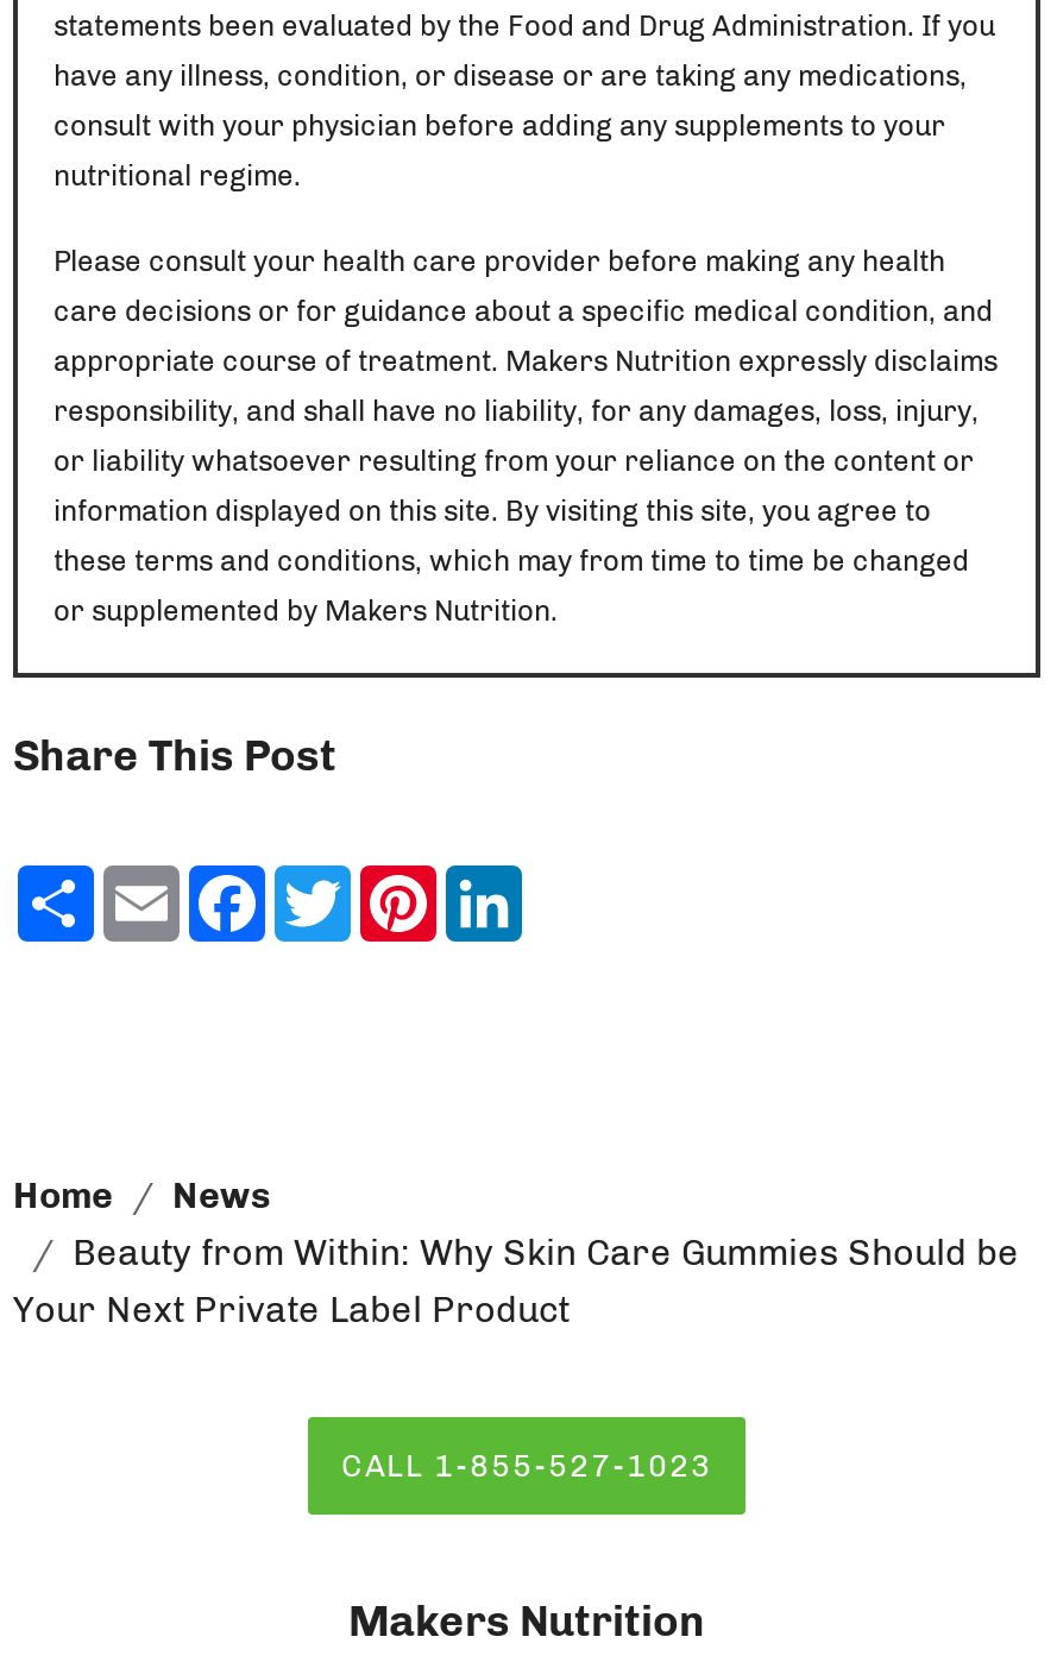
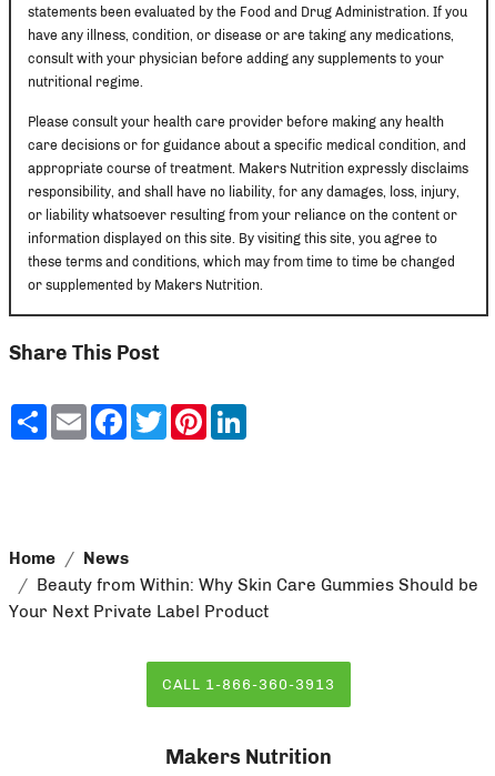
- CALL 1-855-527-1023
+ CALL 1-866-360-3913
